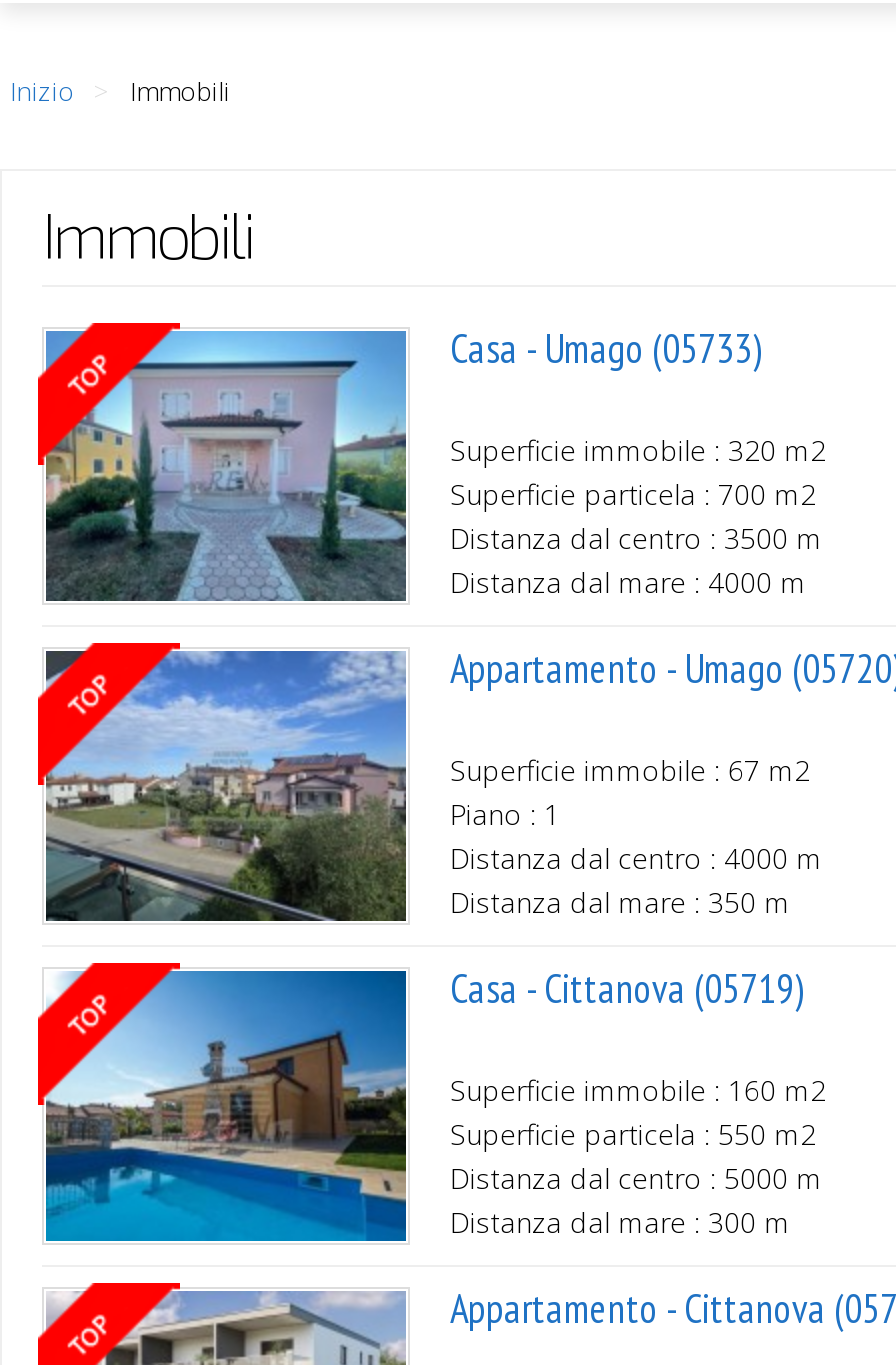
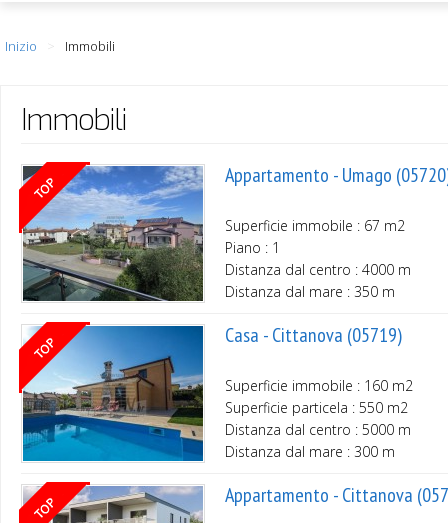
- [image]
- Casa - Umago (05733)
- Superficie immobile : 320 m2
- Superficie particela : 700 m2
- Distanza dal centro : 3500 m
- Distanza dal mare : 4000 m
